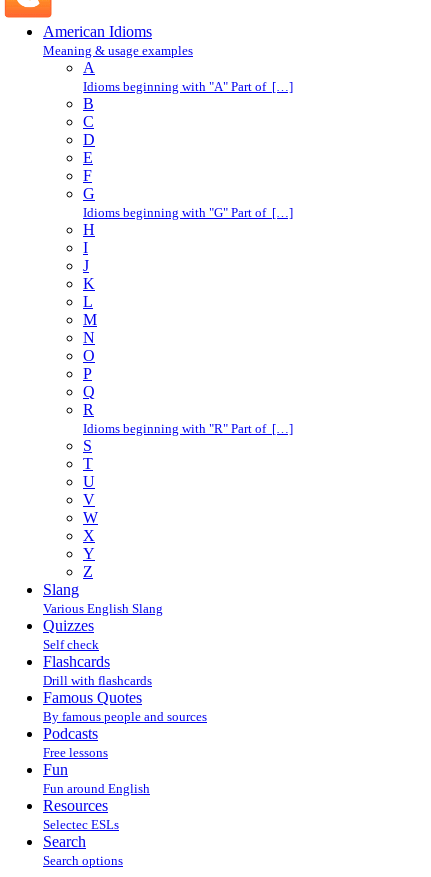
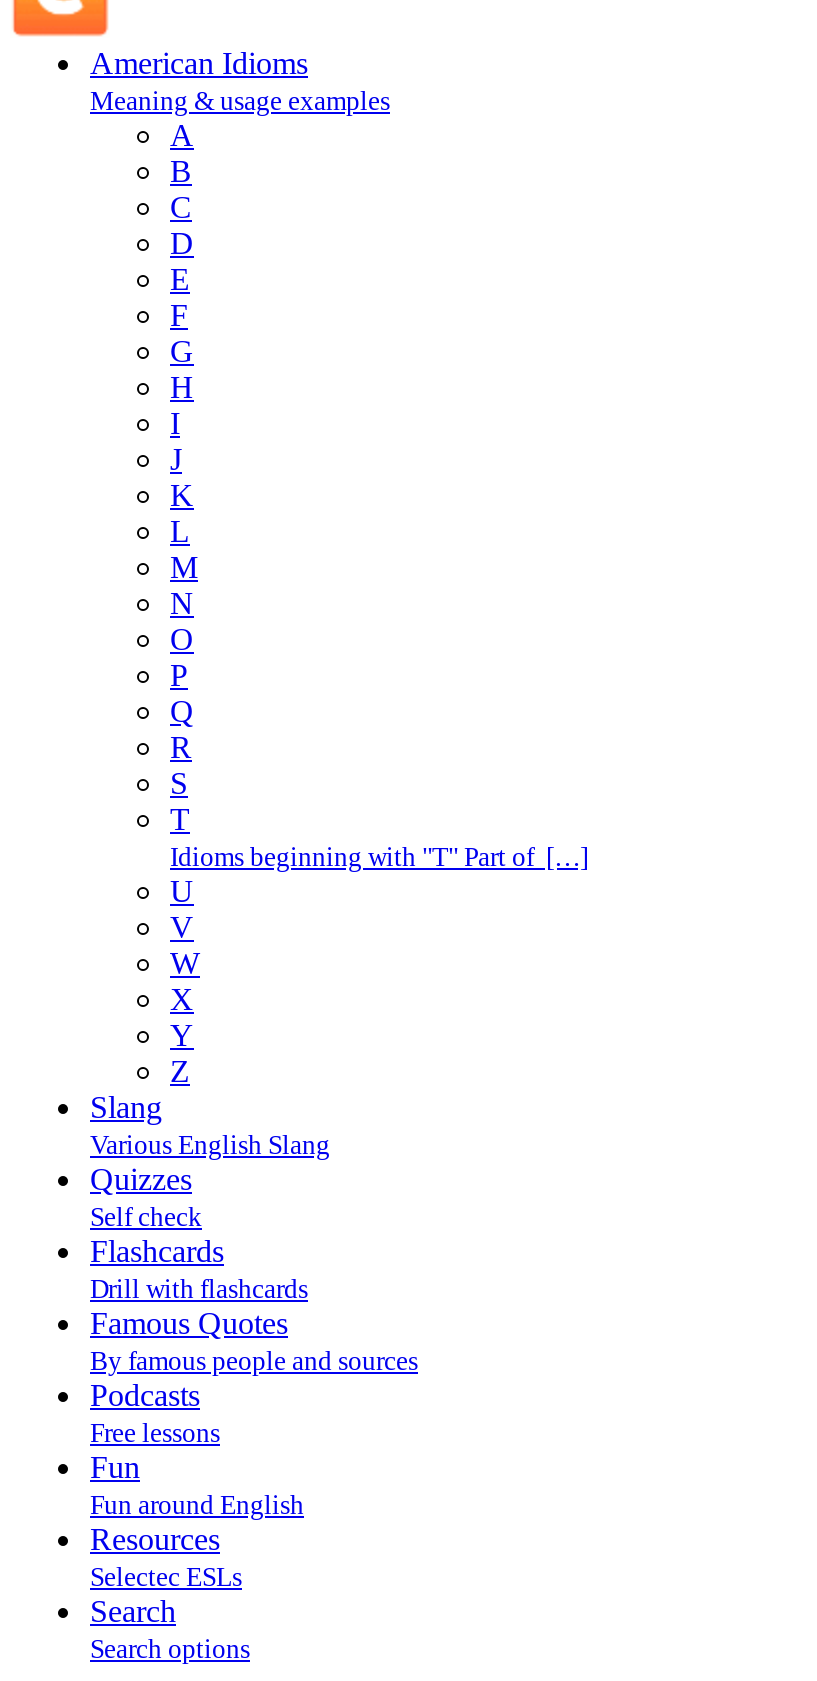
- Idioms beginning with "A" Part of […]

- Idioms beginning with "G" Part of […]

- Idioms beginning with "R" Part of […]

moved up: S | T

+ Idioms beginning with "T" Part of […]
